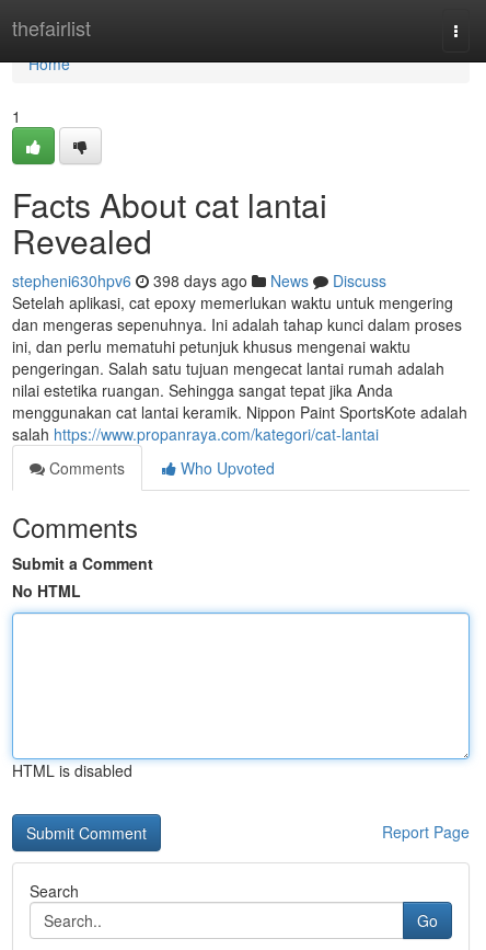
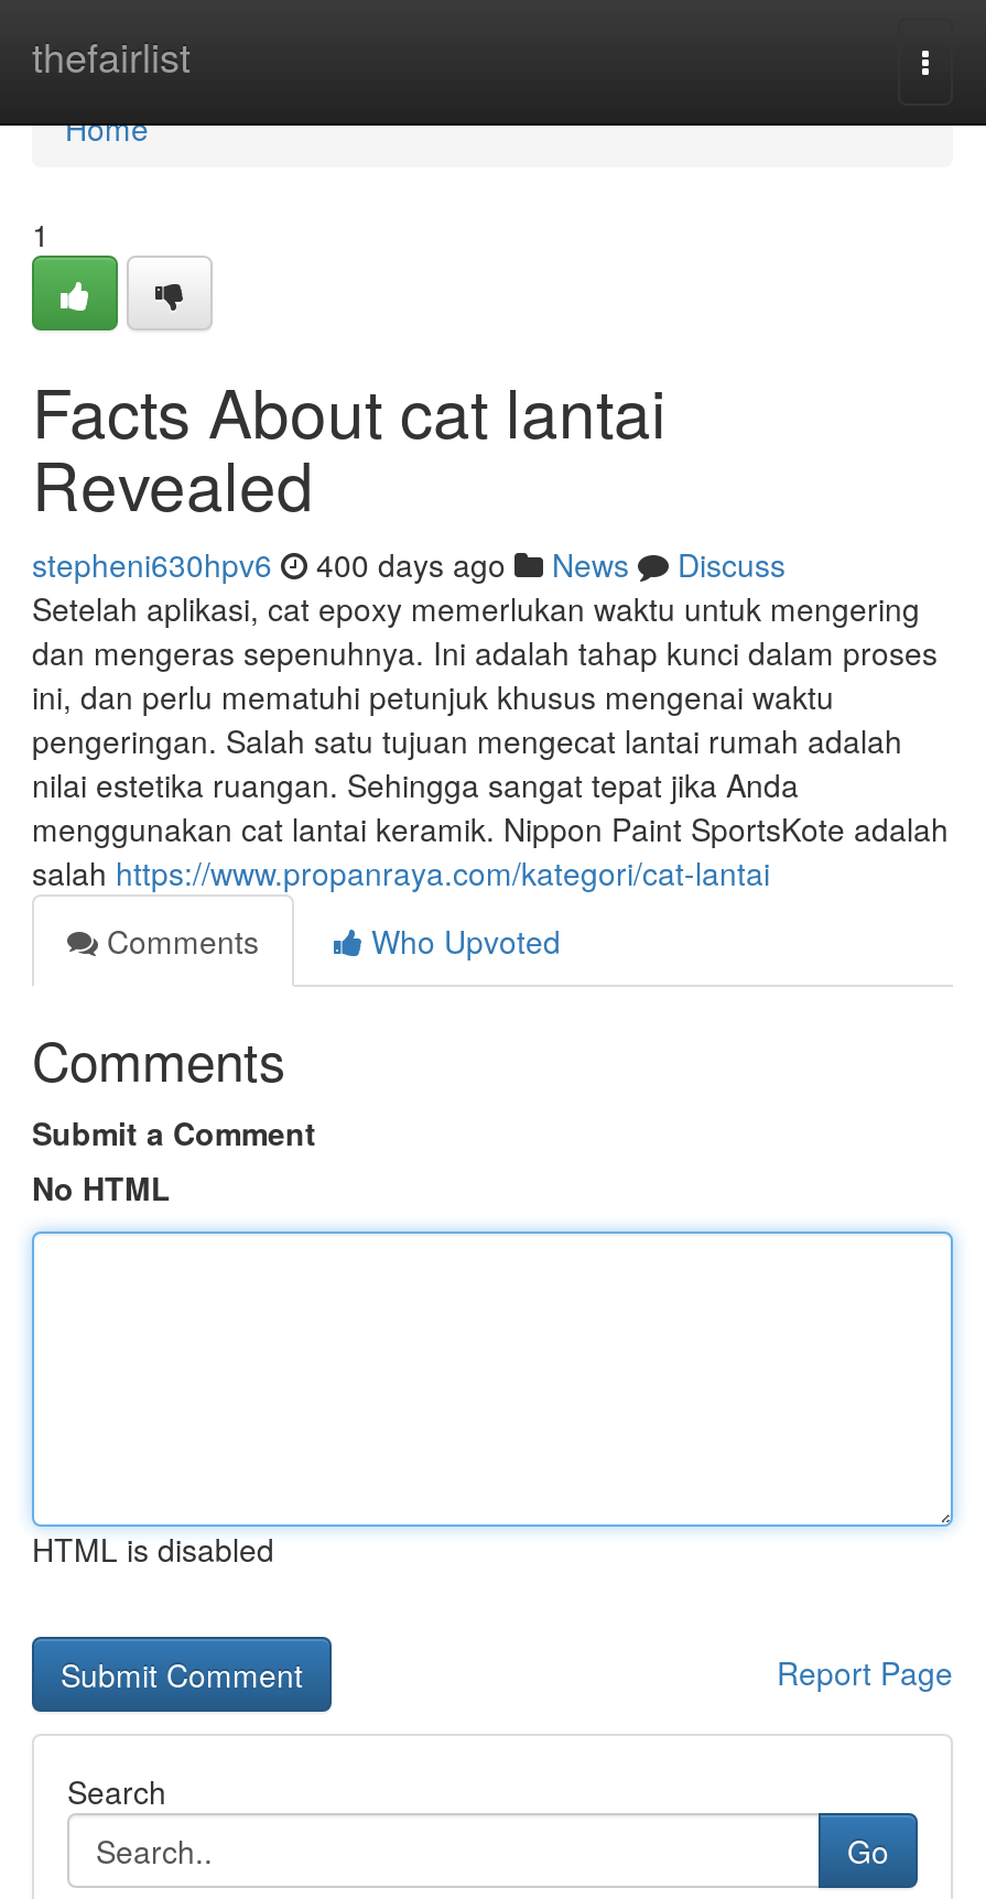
- stepheni630hpv6 398 days ago News Discuss
+ stepheni630hpv6 400 days ago News Discuss
